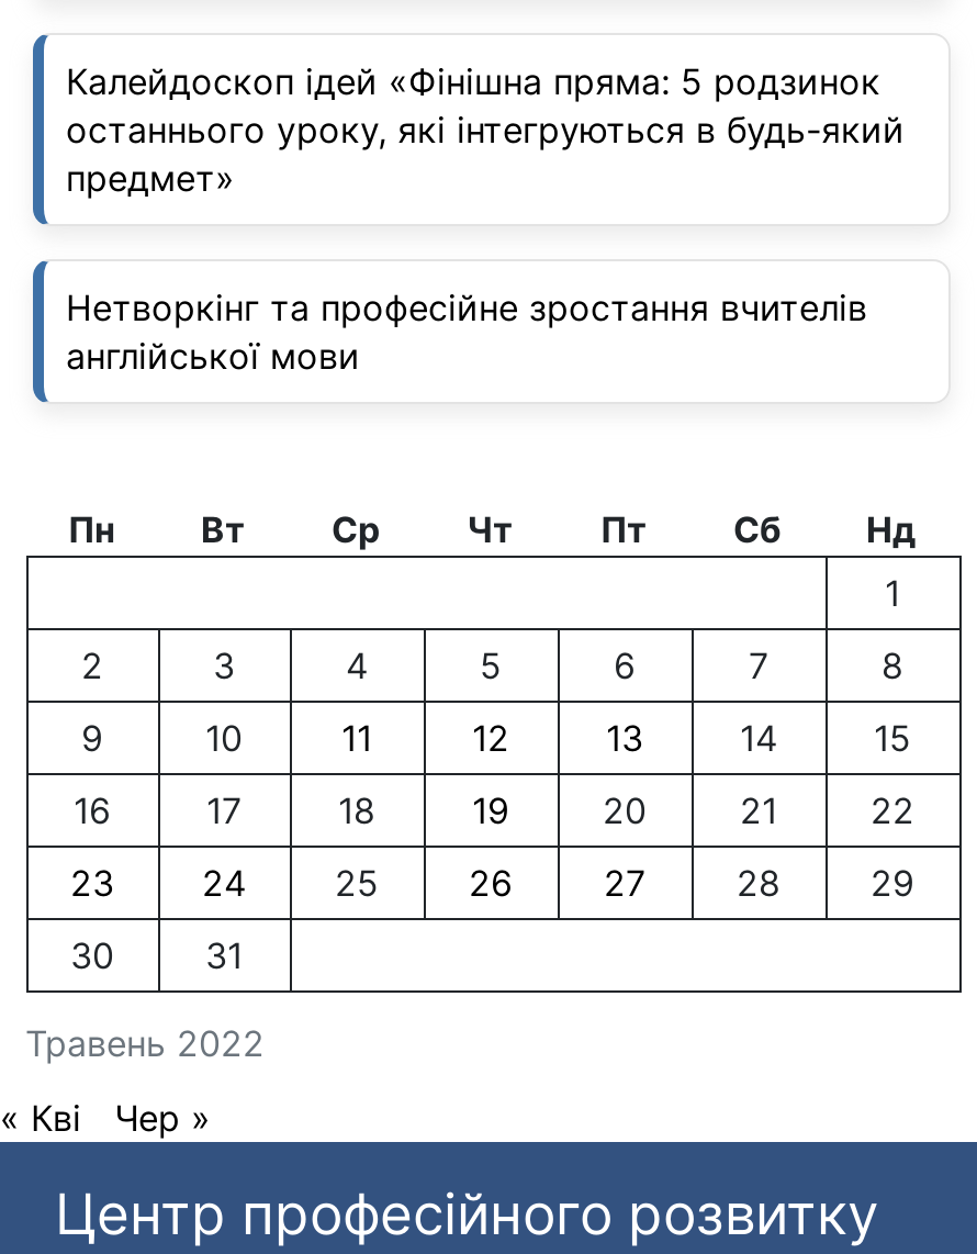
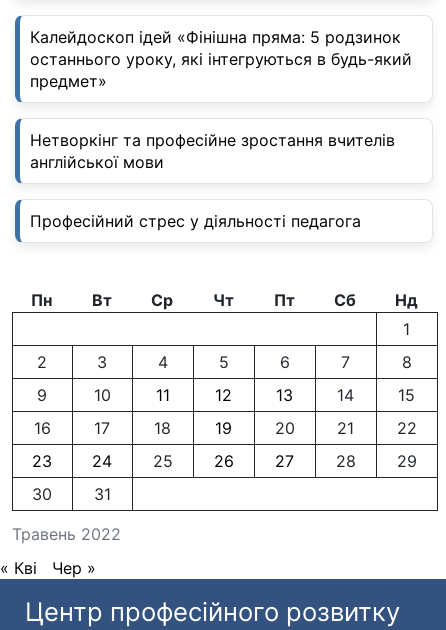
+ Професійний стрес у діяльності педагога
